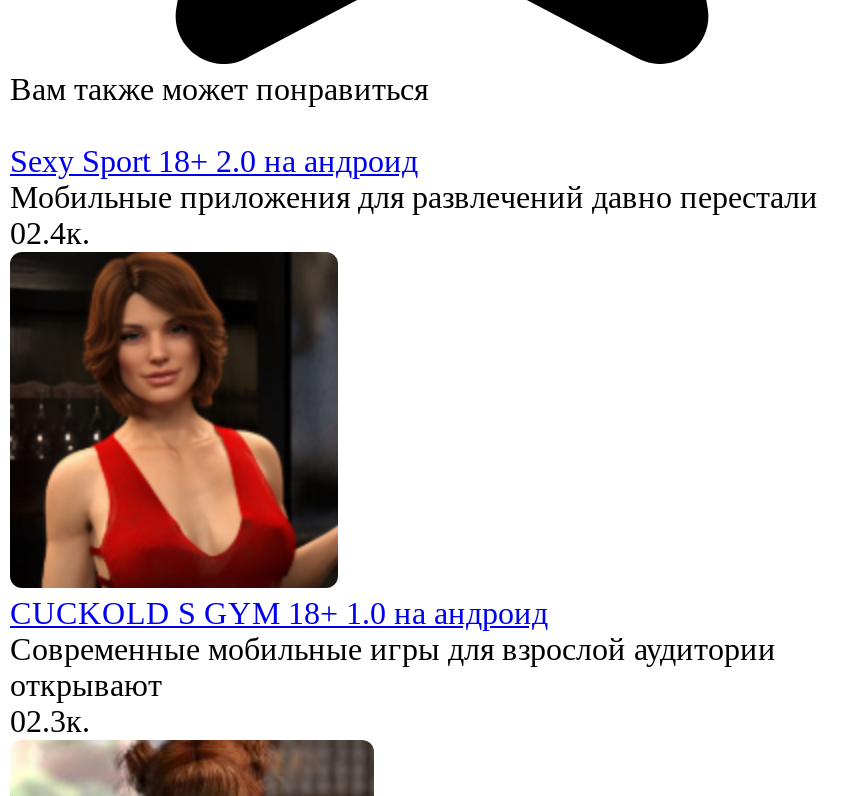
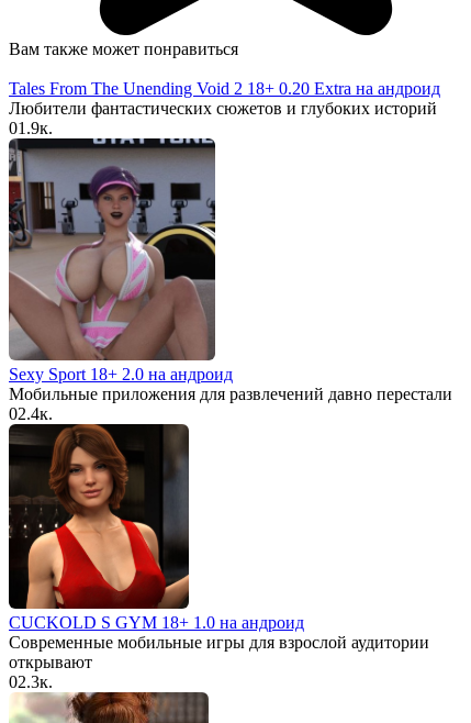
+ [image]
+ Tales From The Unending Void 2 18+ 0.20 Extra на андроид
+ Любители фантастических сюжетов и глубоких историй
+ 01.9к.
